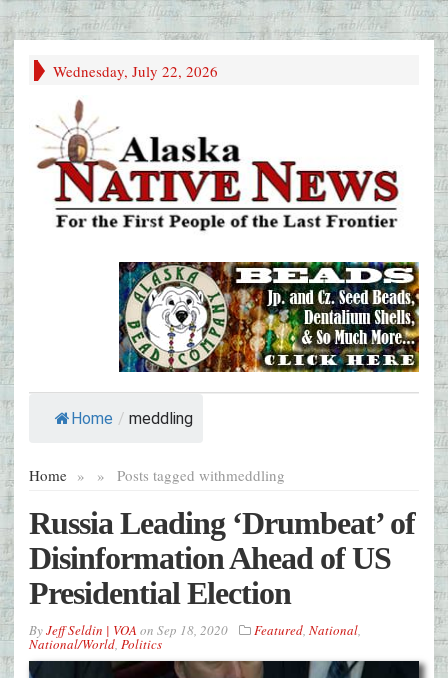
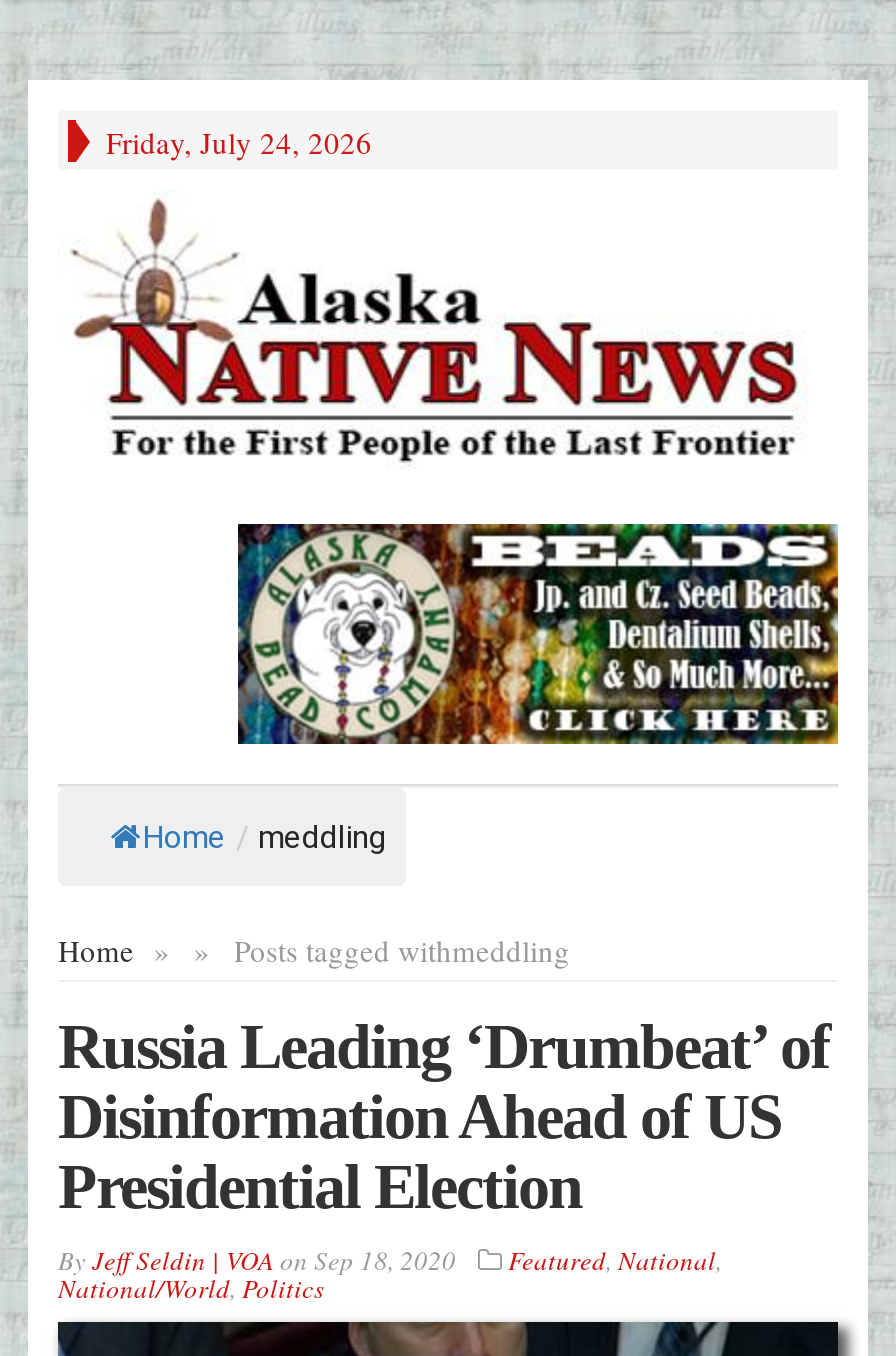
- Wednesday, July 22, 2026
+ Friday, July 24, 2026
